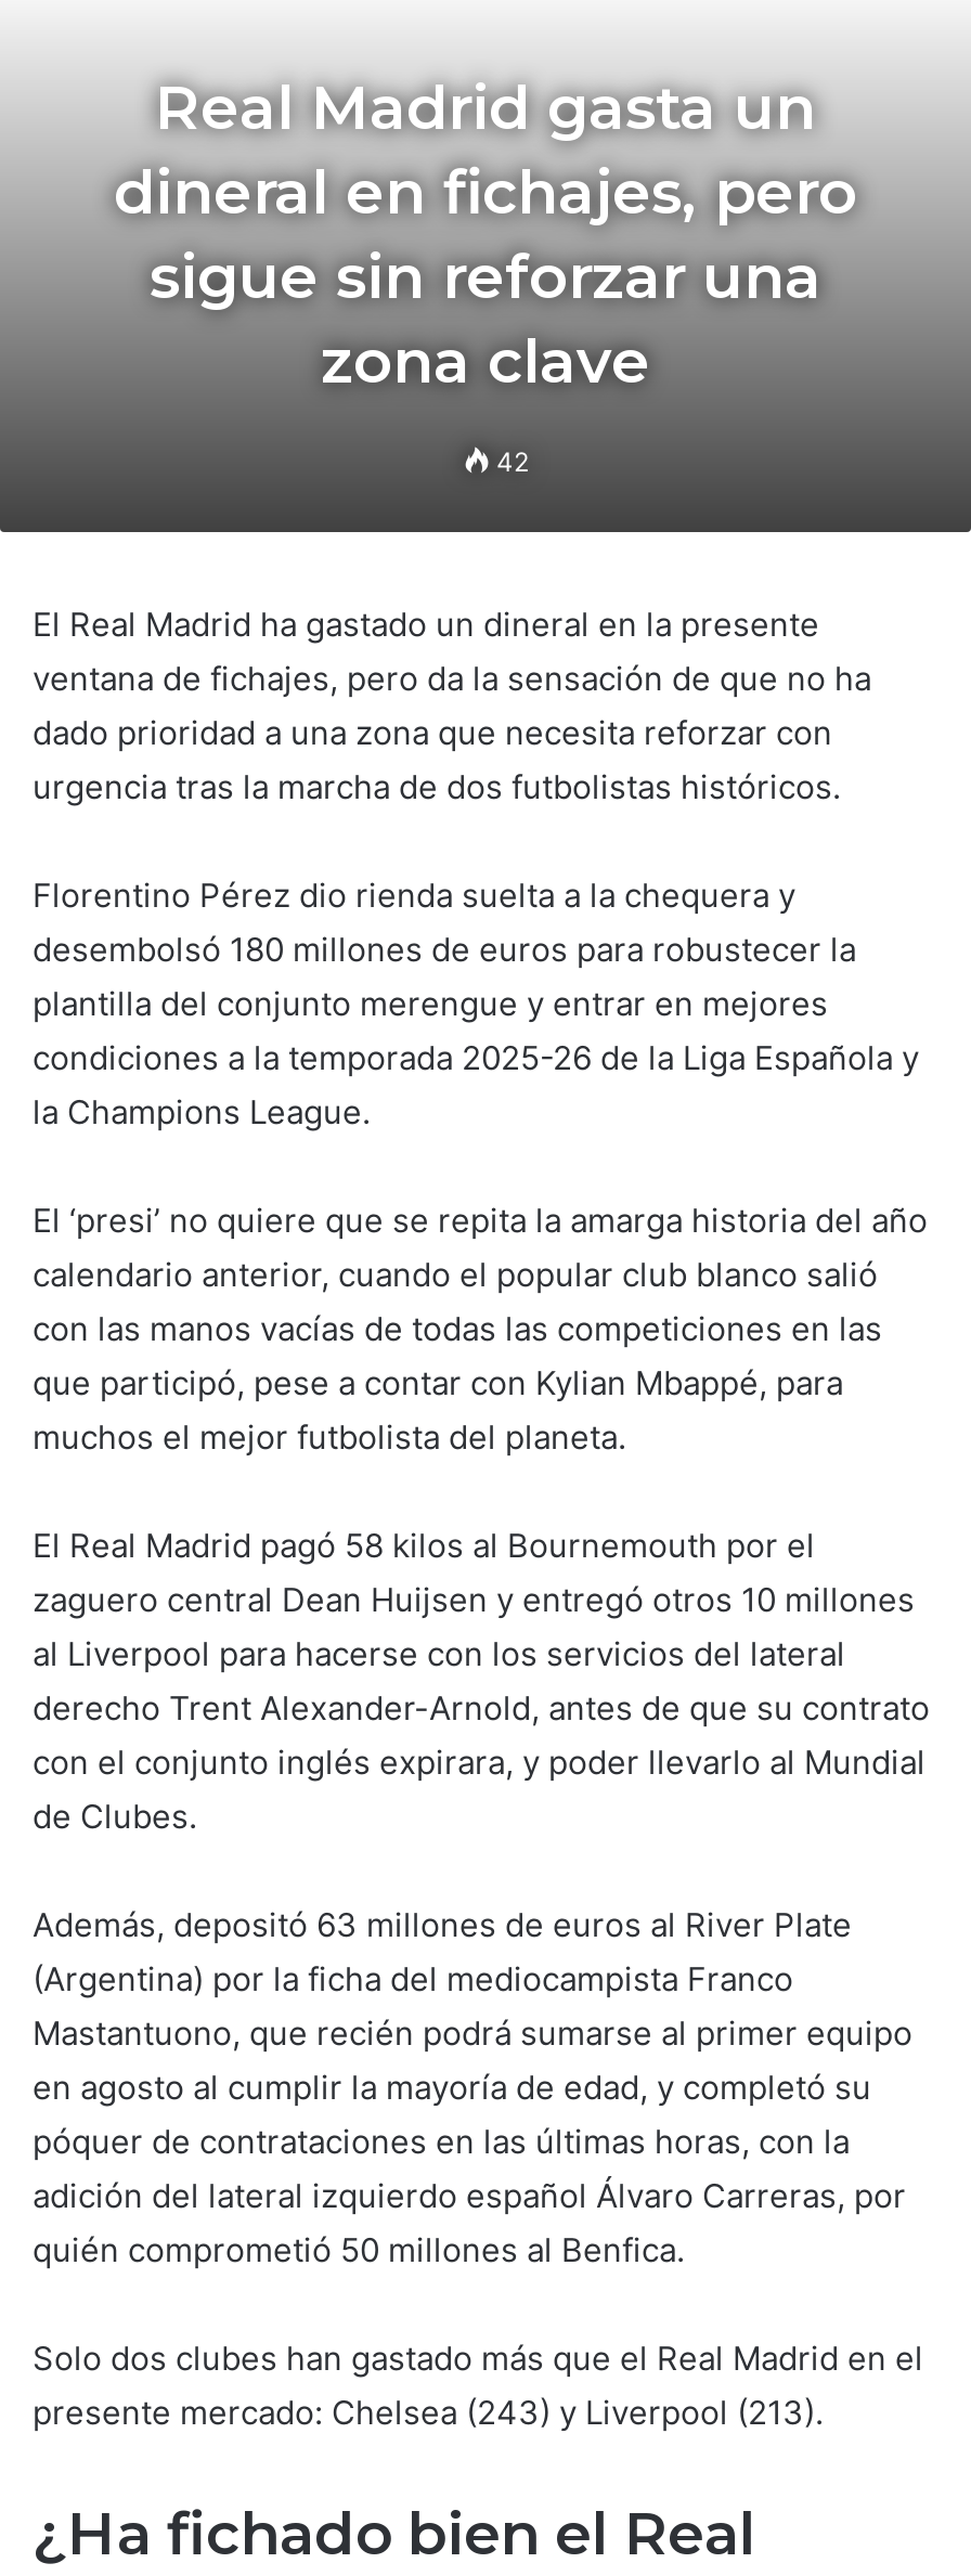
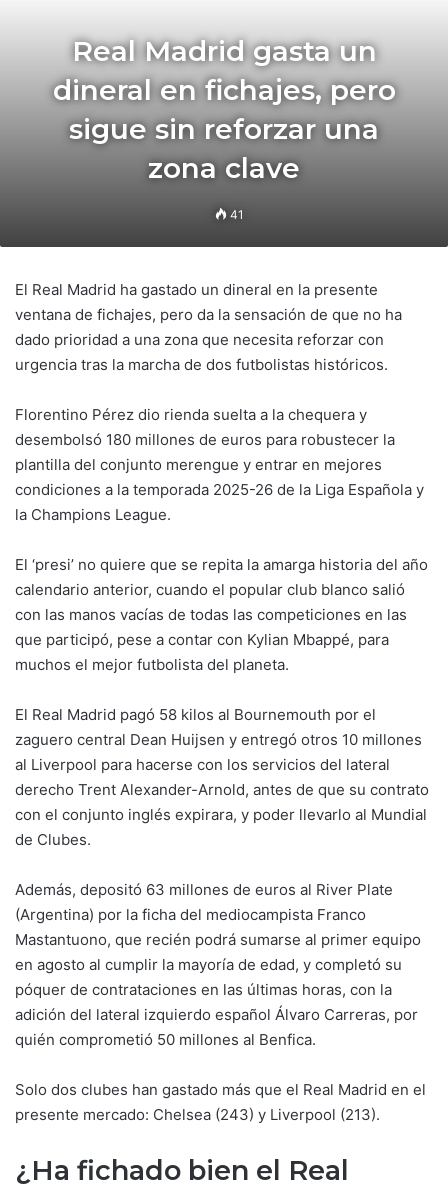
- 42
+ 41
